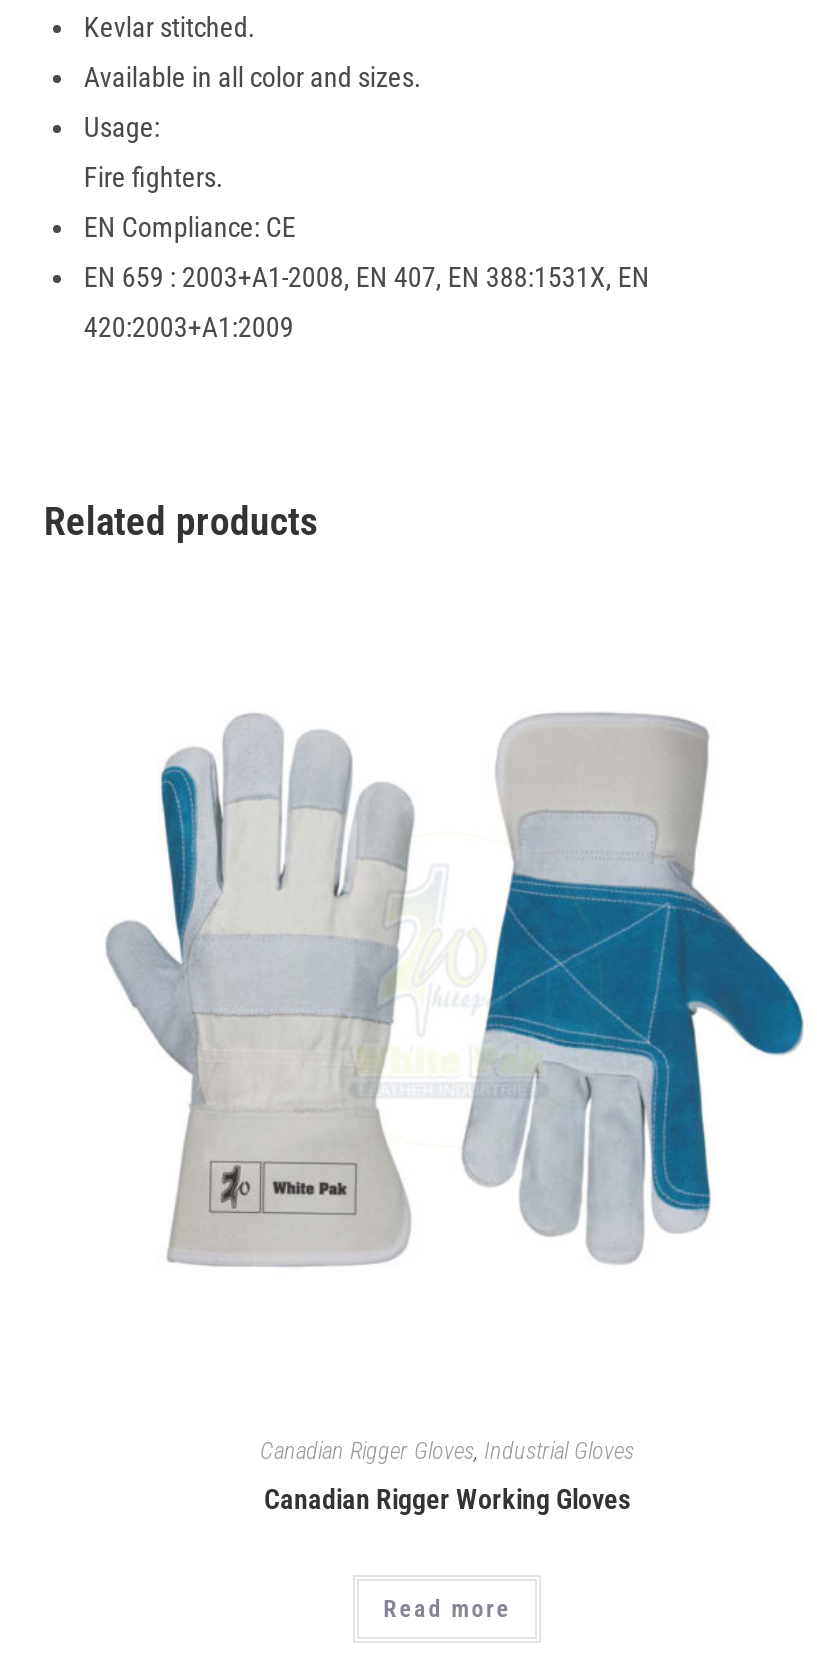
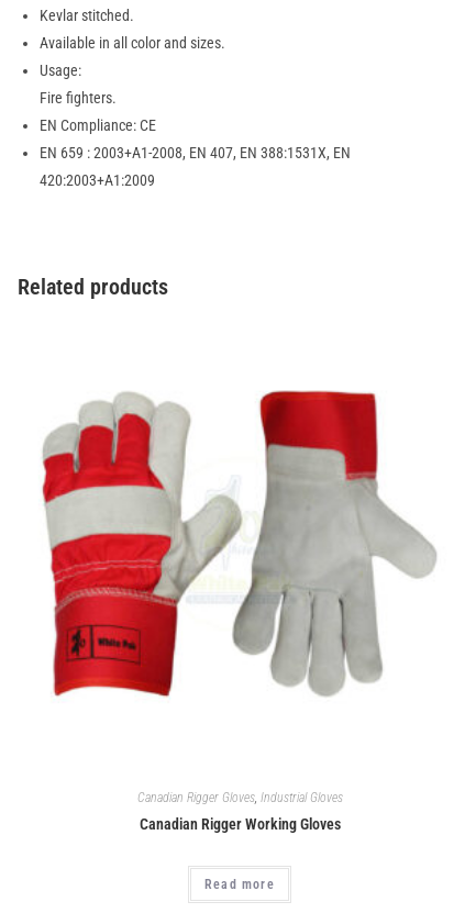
- [image]
+ [image]
